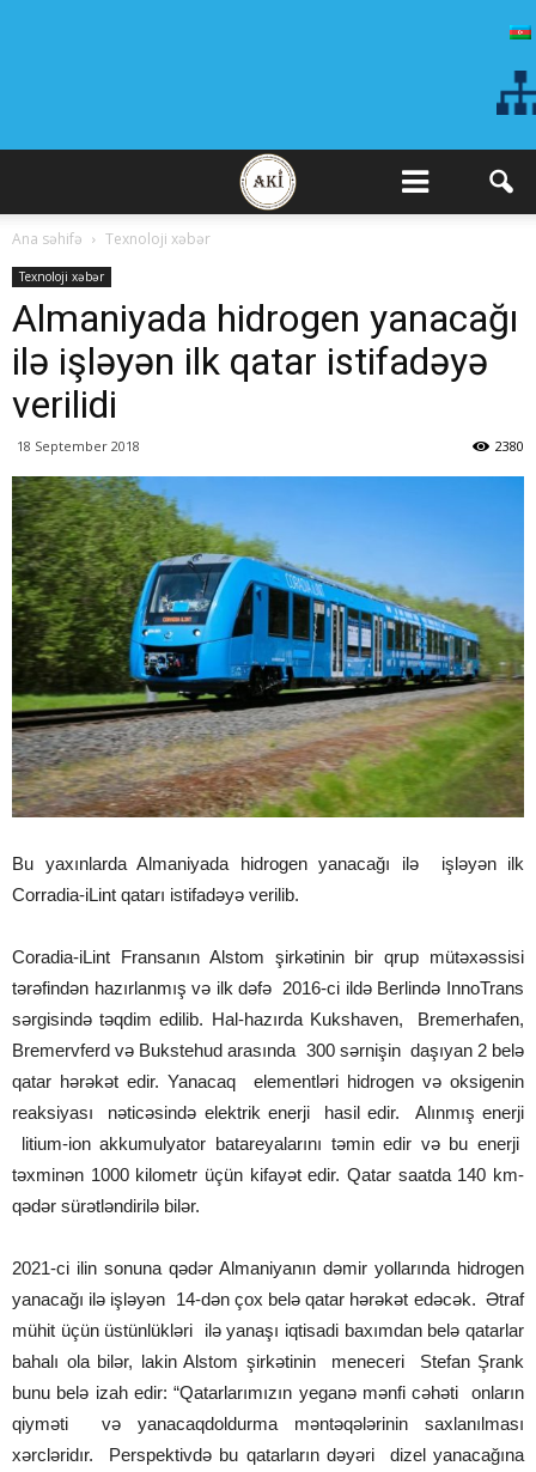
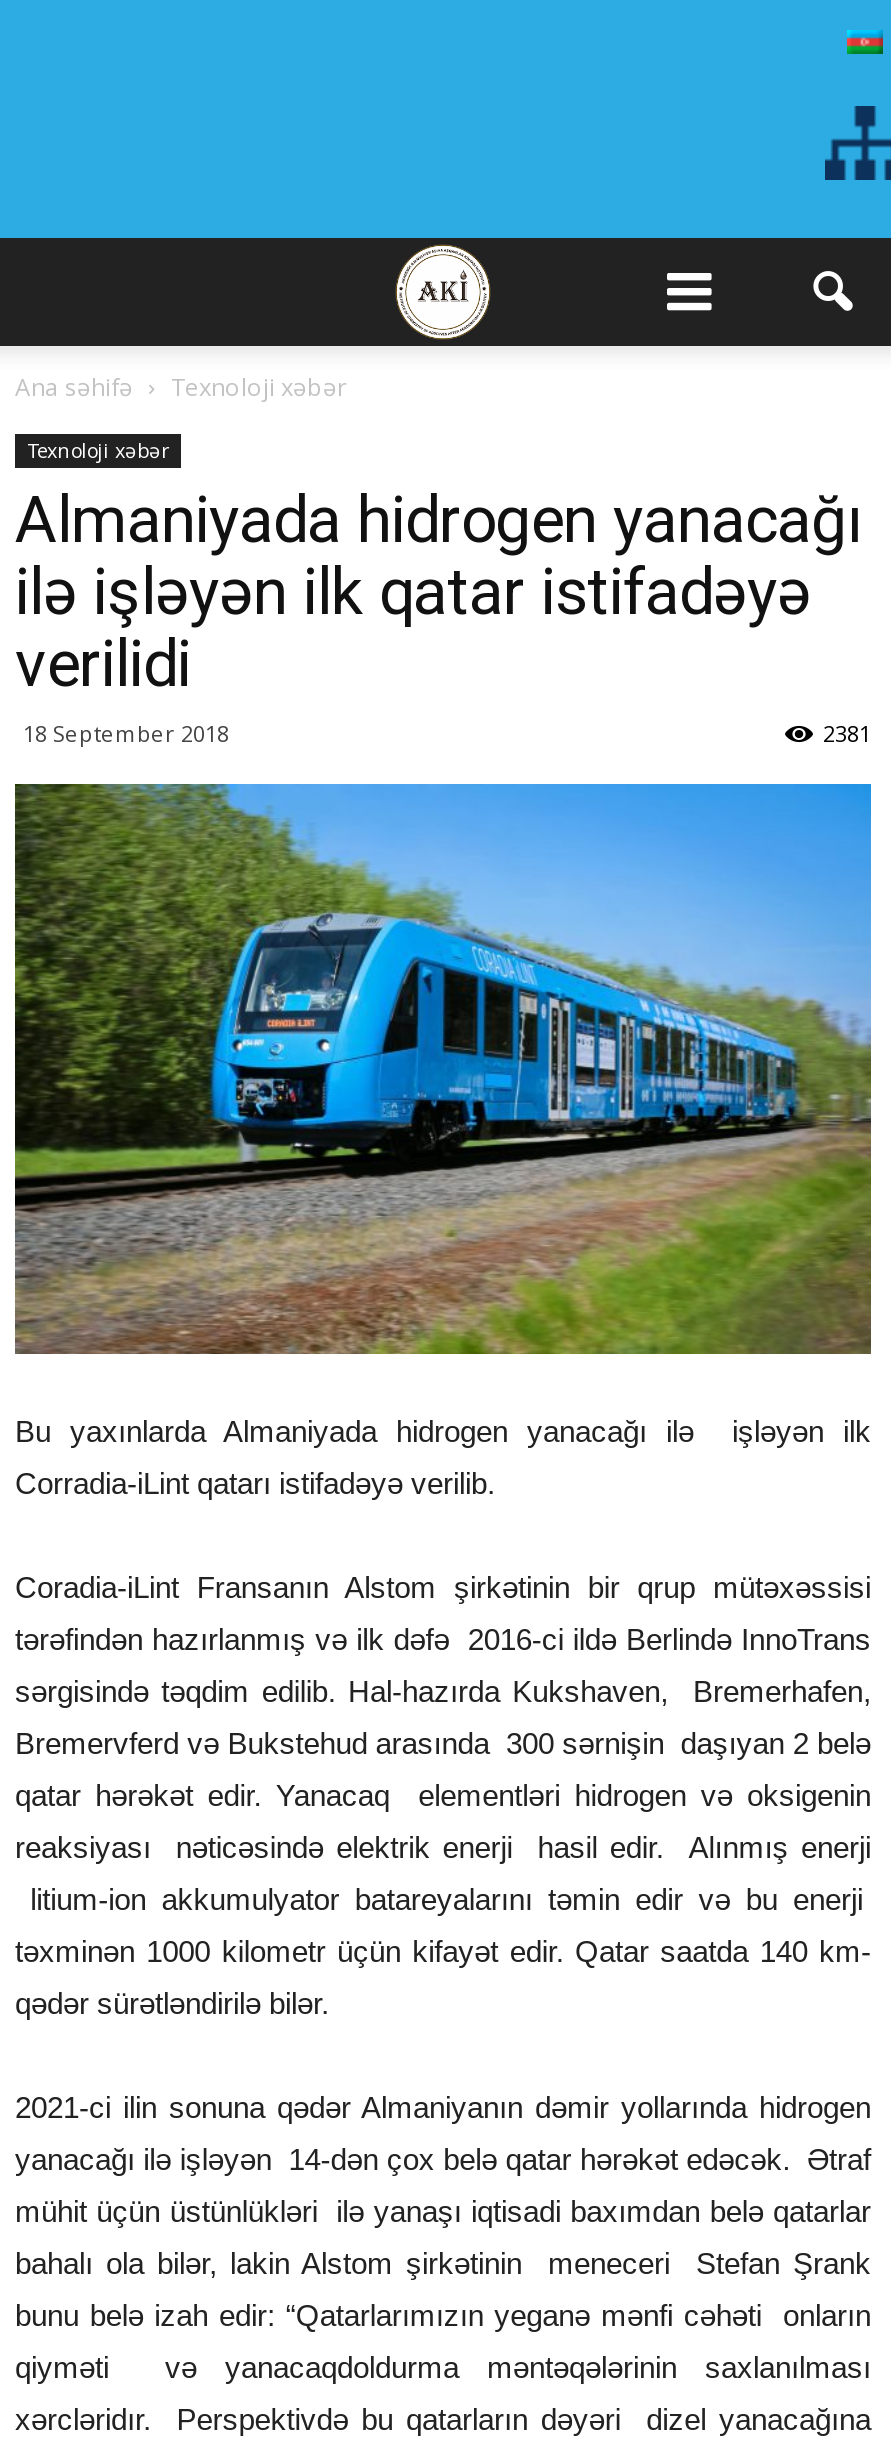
- 2380
+ 2381
